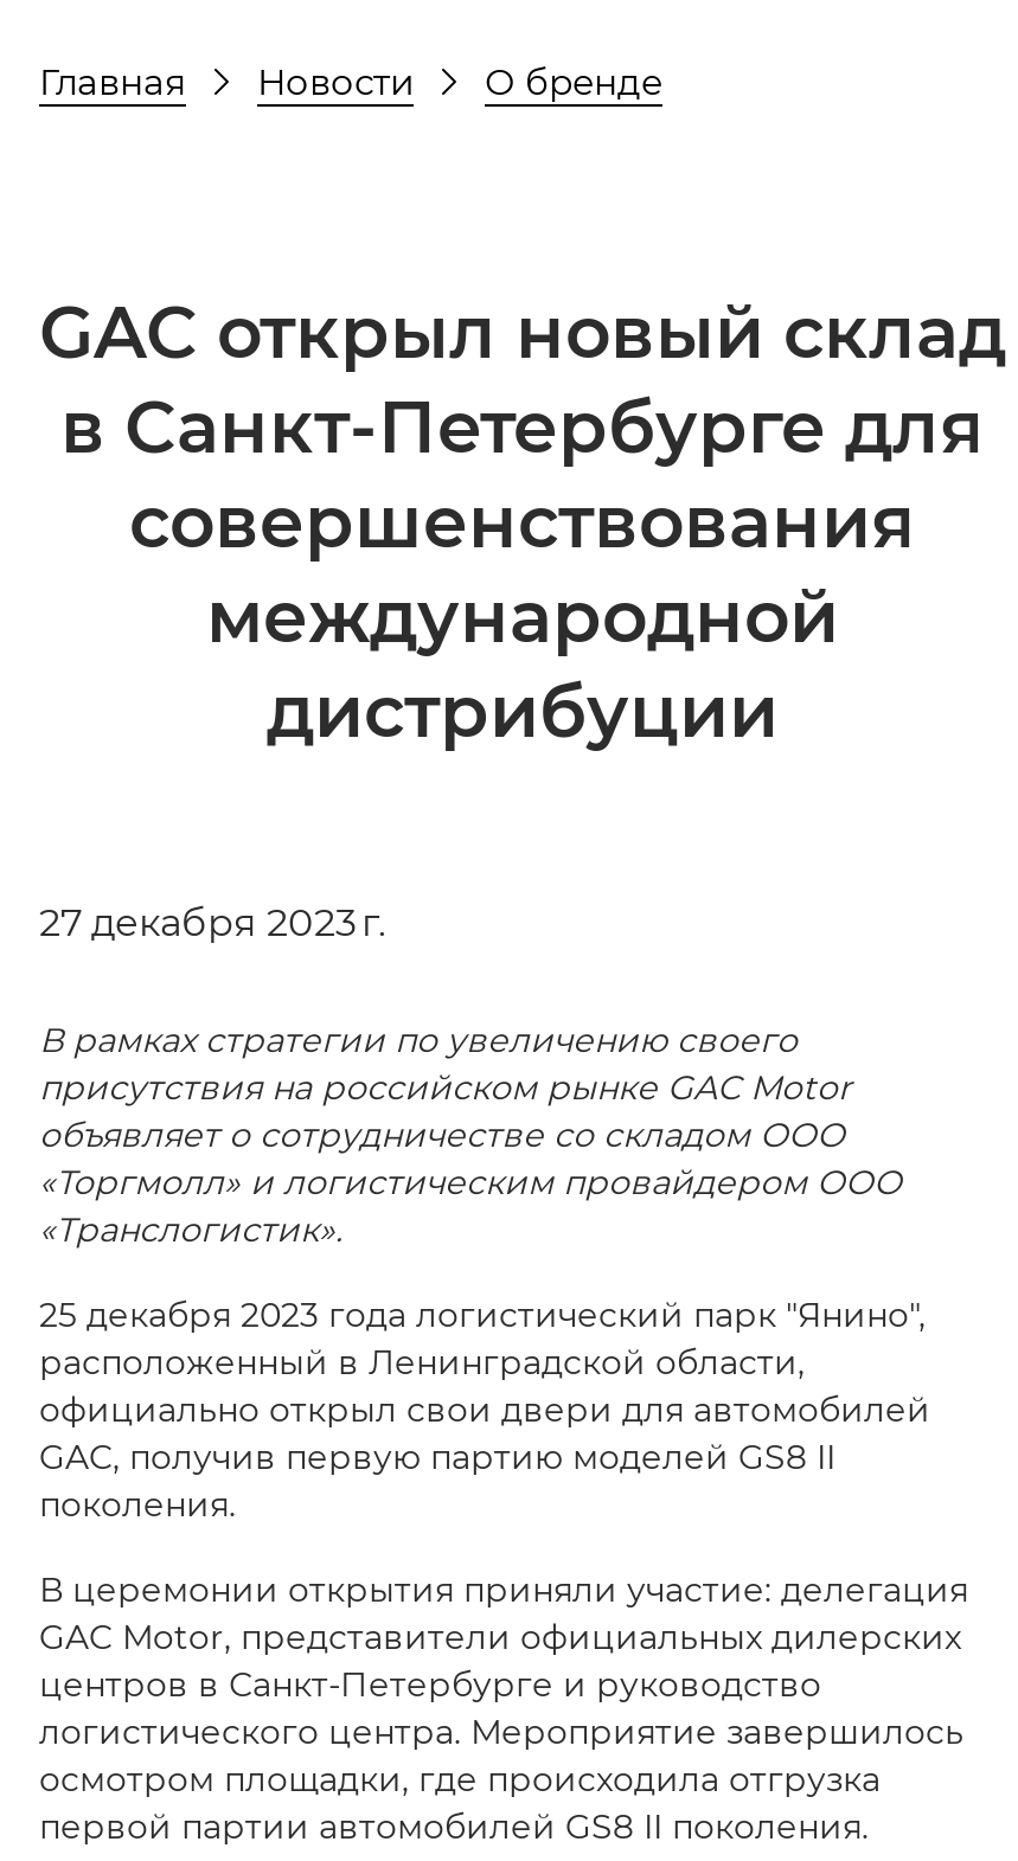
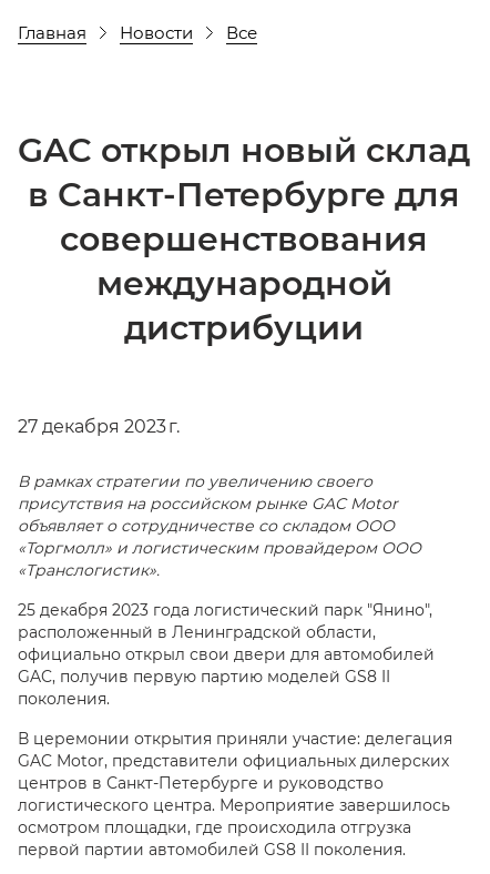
- О бренде
+ Все
